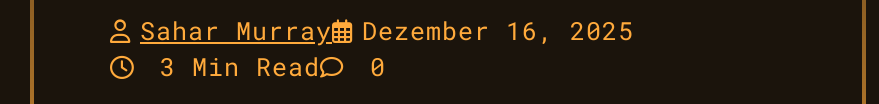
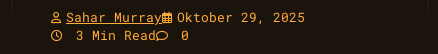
- Sahar Murray Dezember 16, 2025
+ Sahar Murray Oktober 29, 2025
